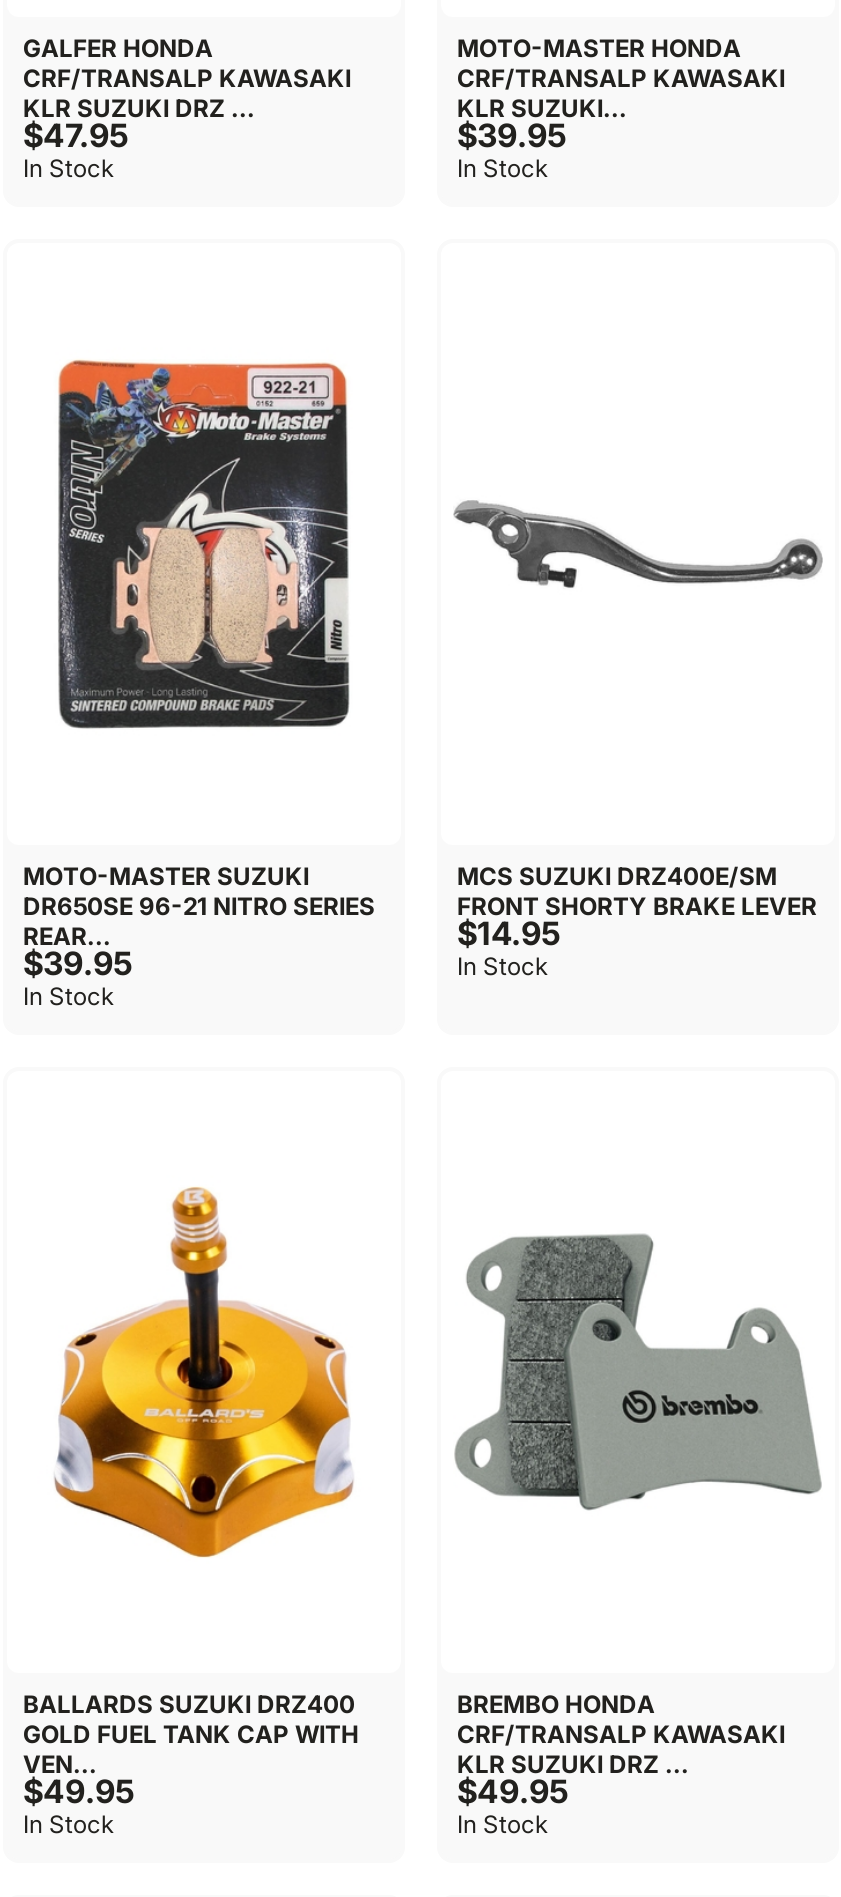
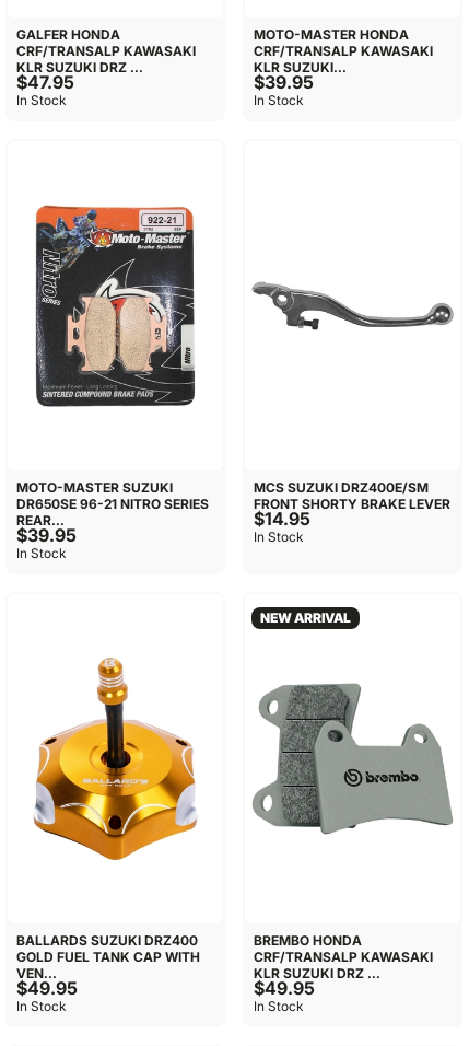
+ NEW ARRIVAL
